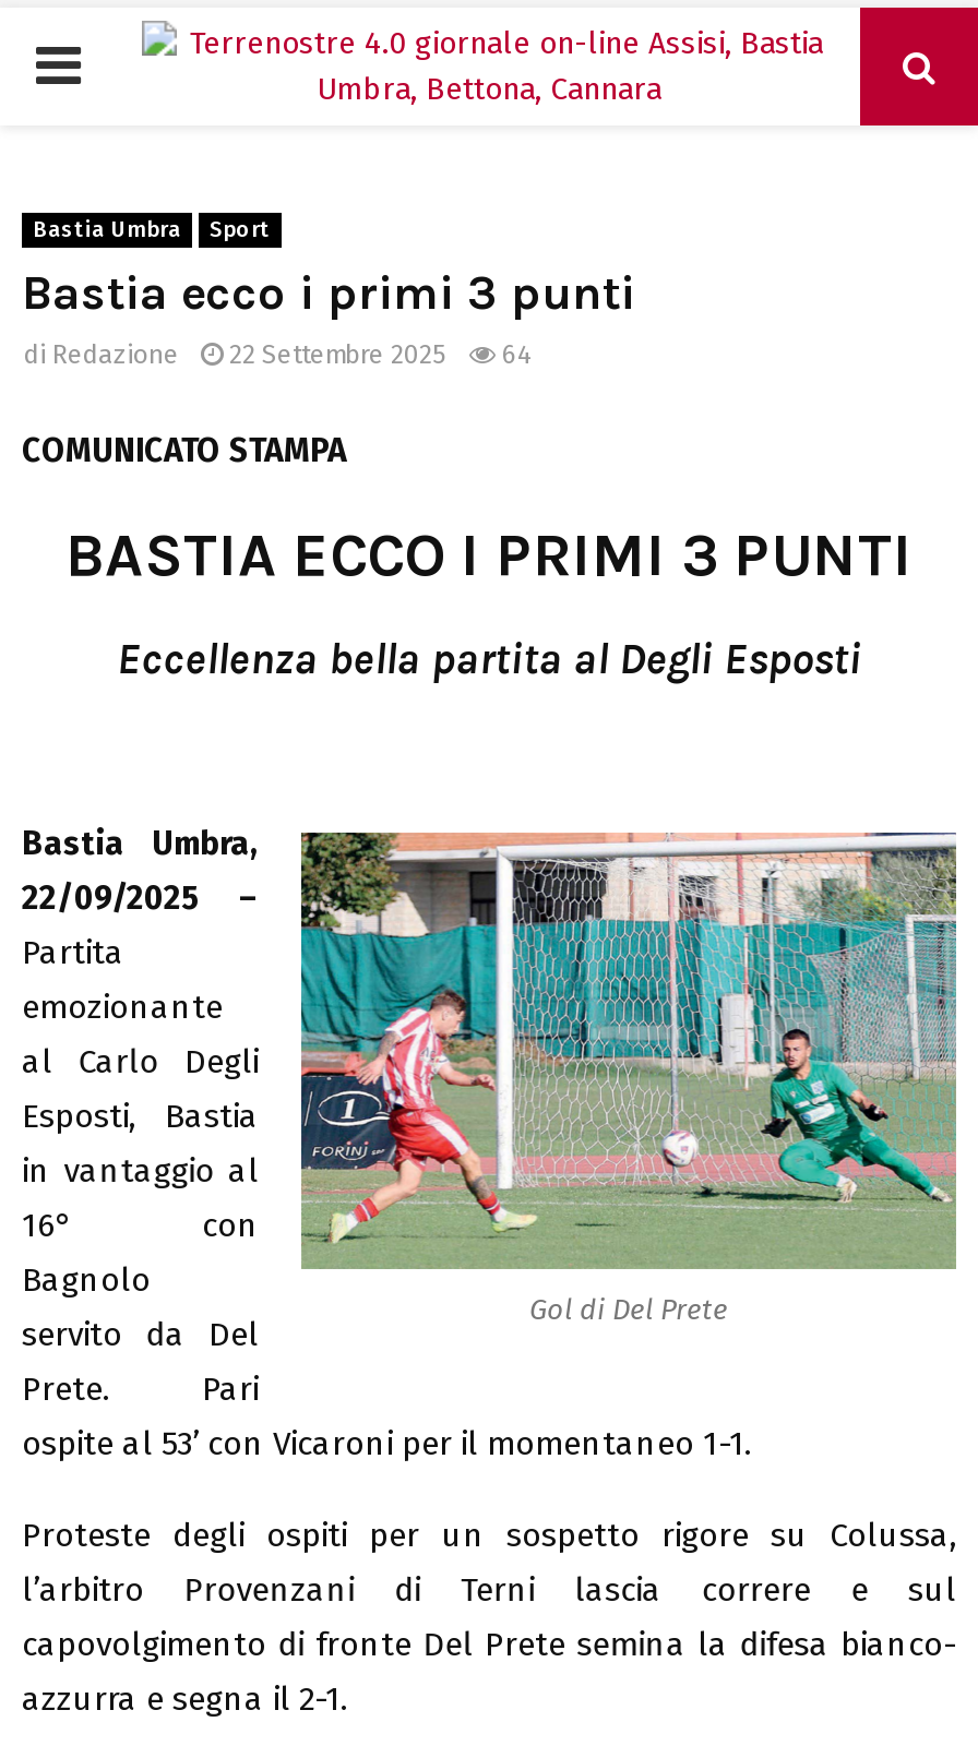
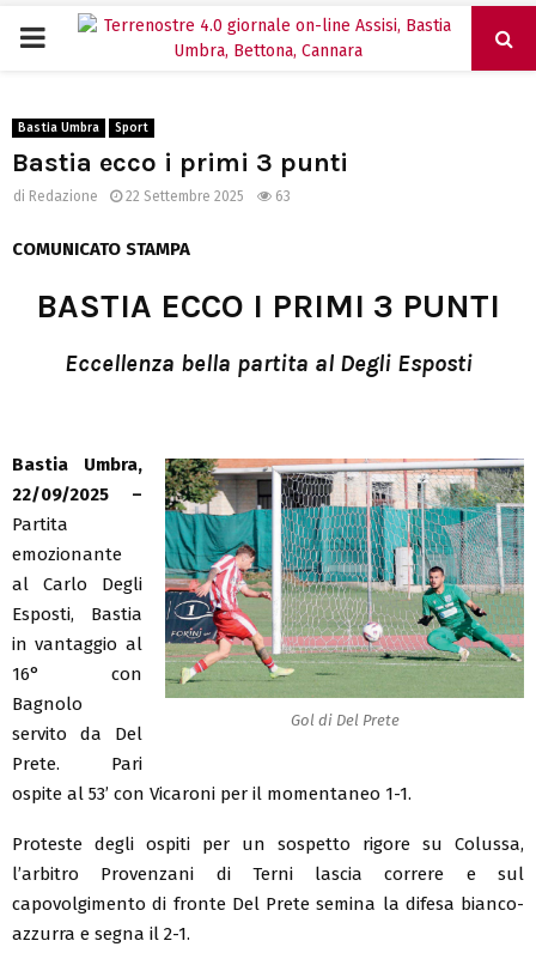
- di Redazione 22 Settembre 2025 64
+ di Redazione 22 Settembre 2025 63
